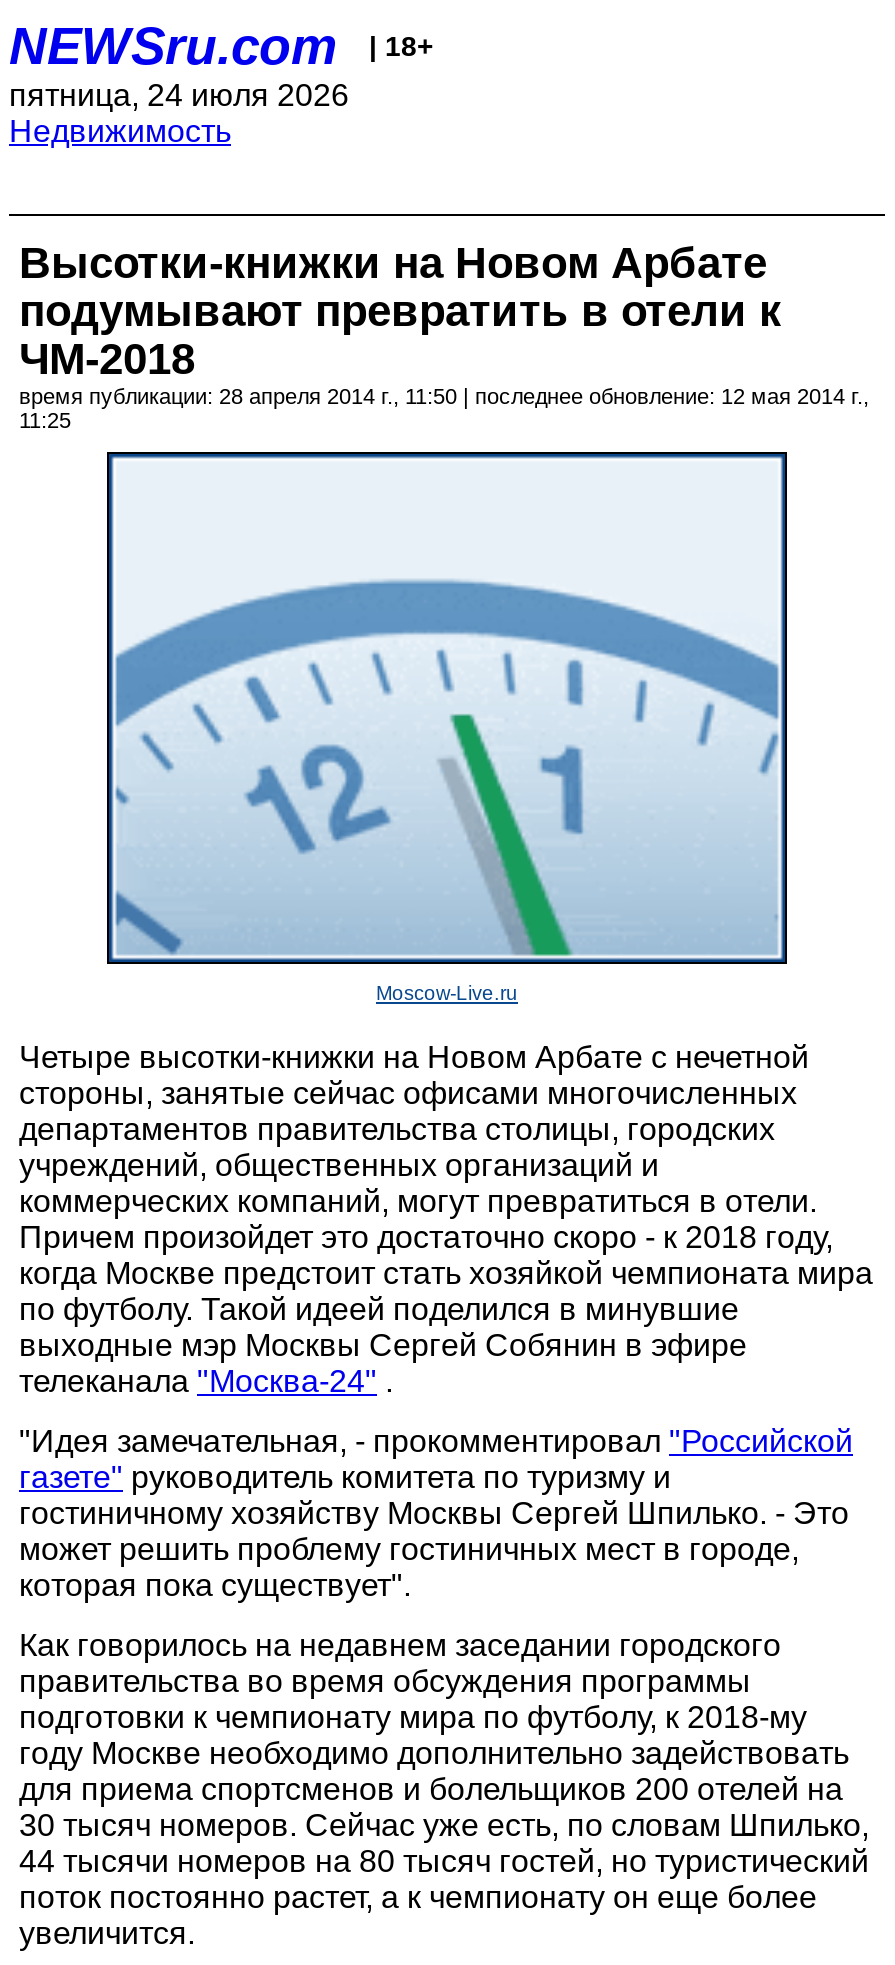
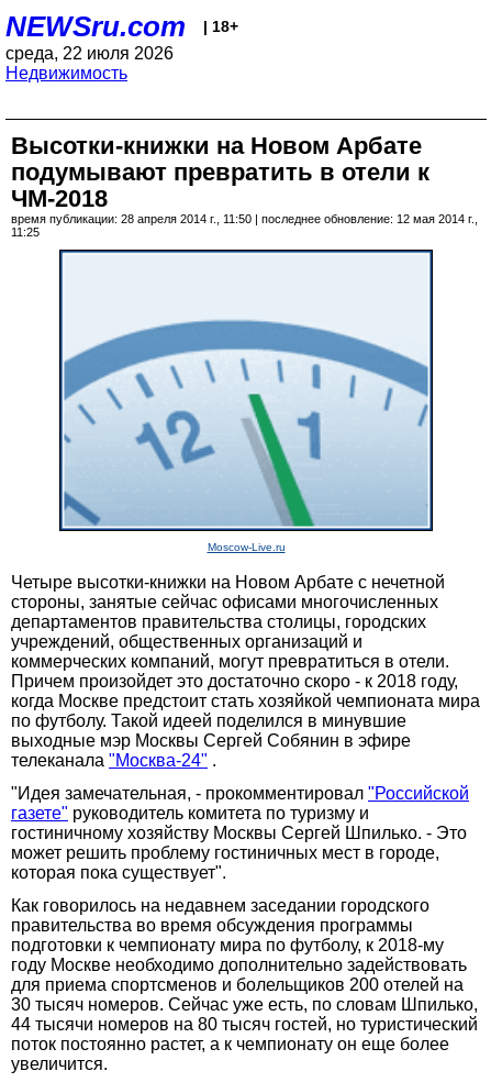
- пятница, 24 июля 2026
+ среда, 22 июля 2026
